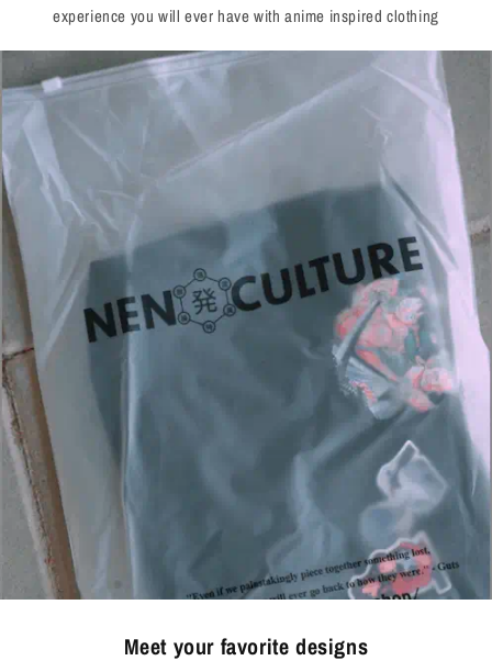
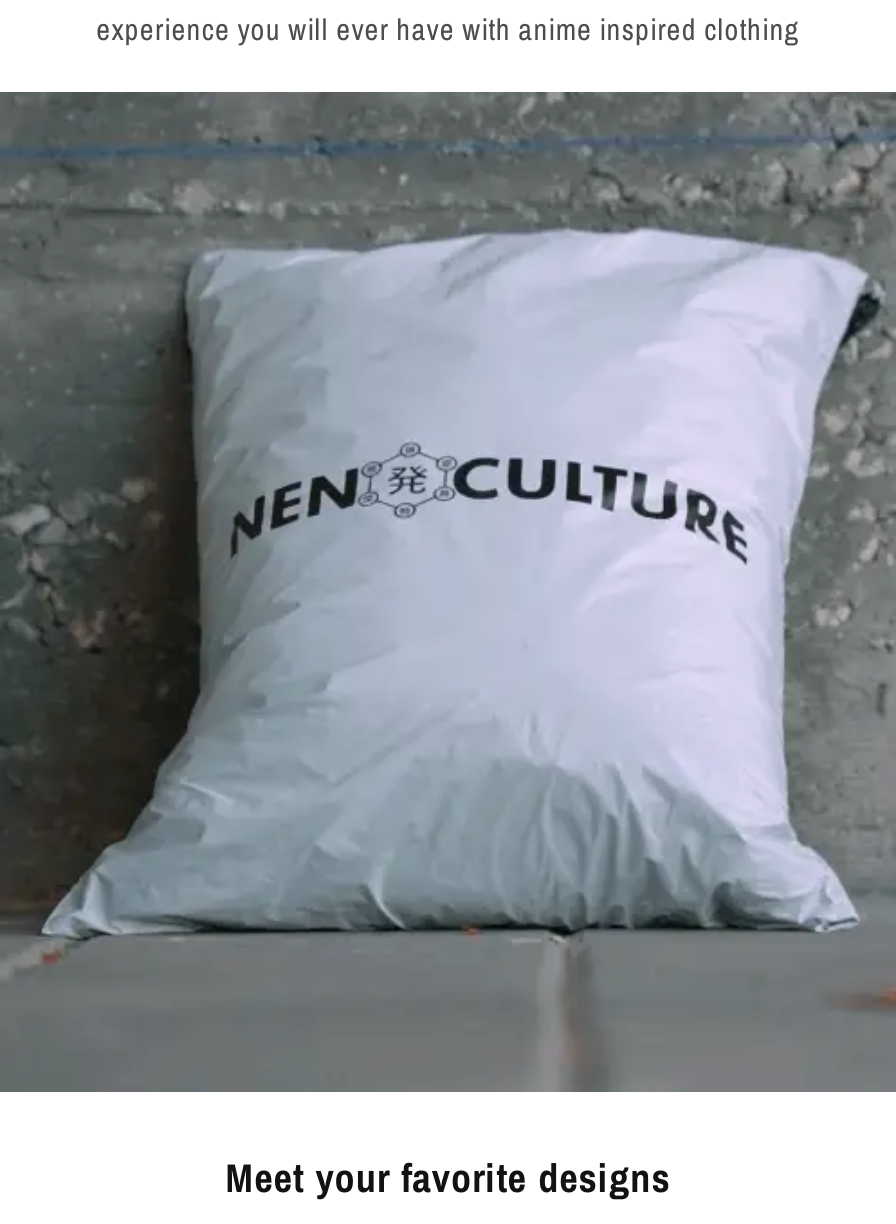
- [image]
+ [image]
